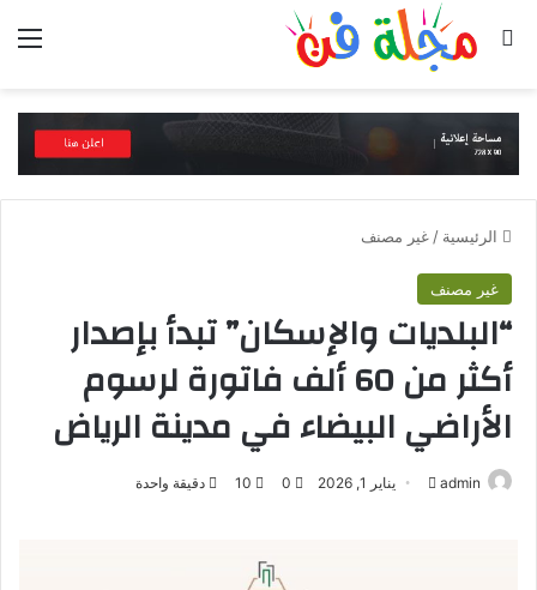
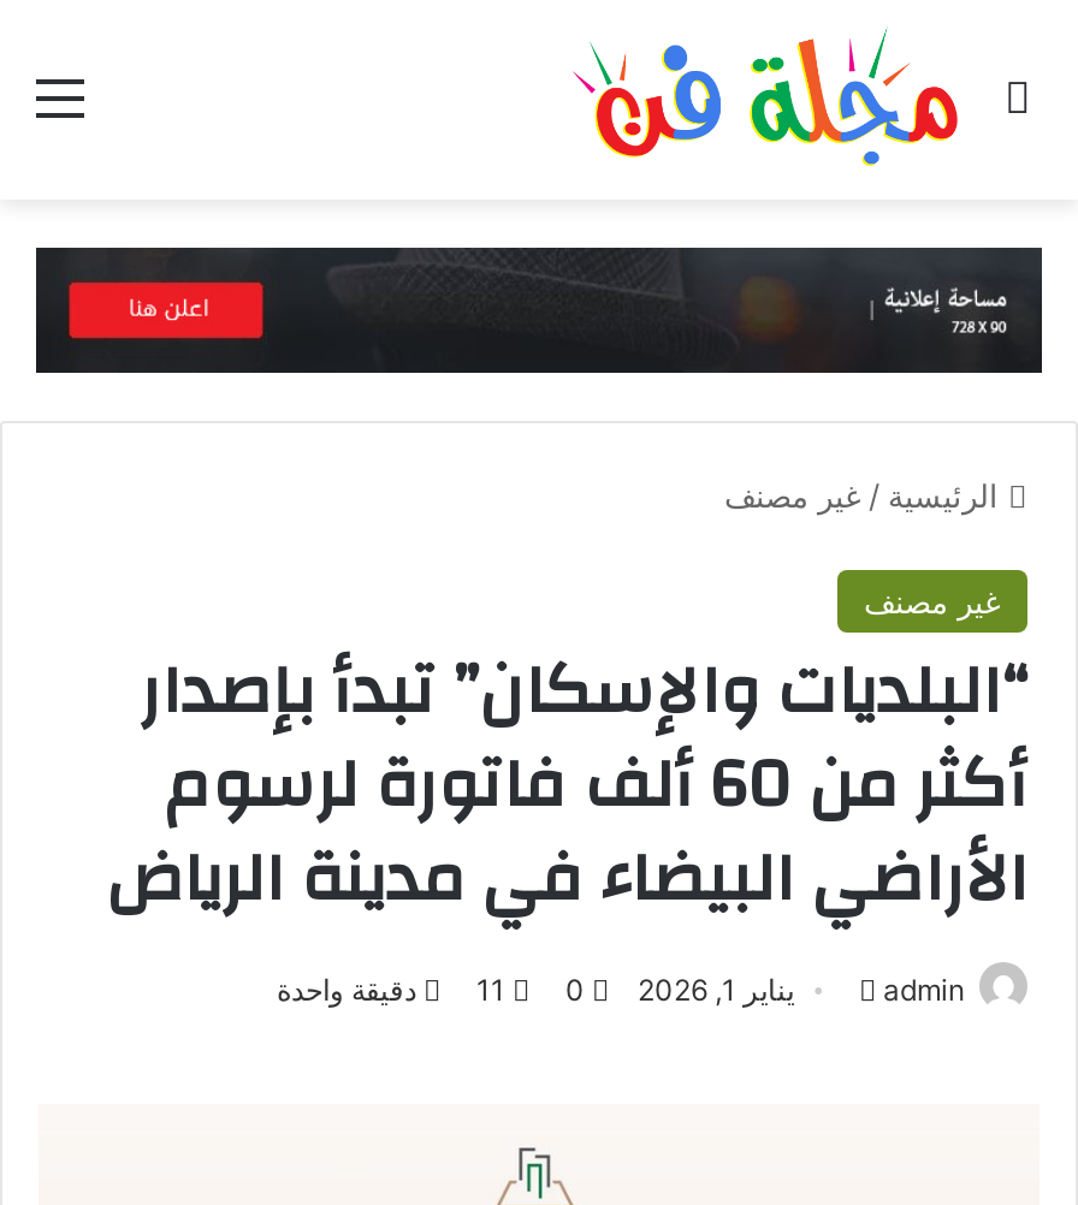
- 0 10 دقيقة واحدة
+ 0 11 دقيقة واحدة
